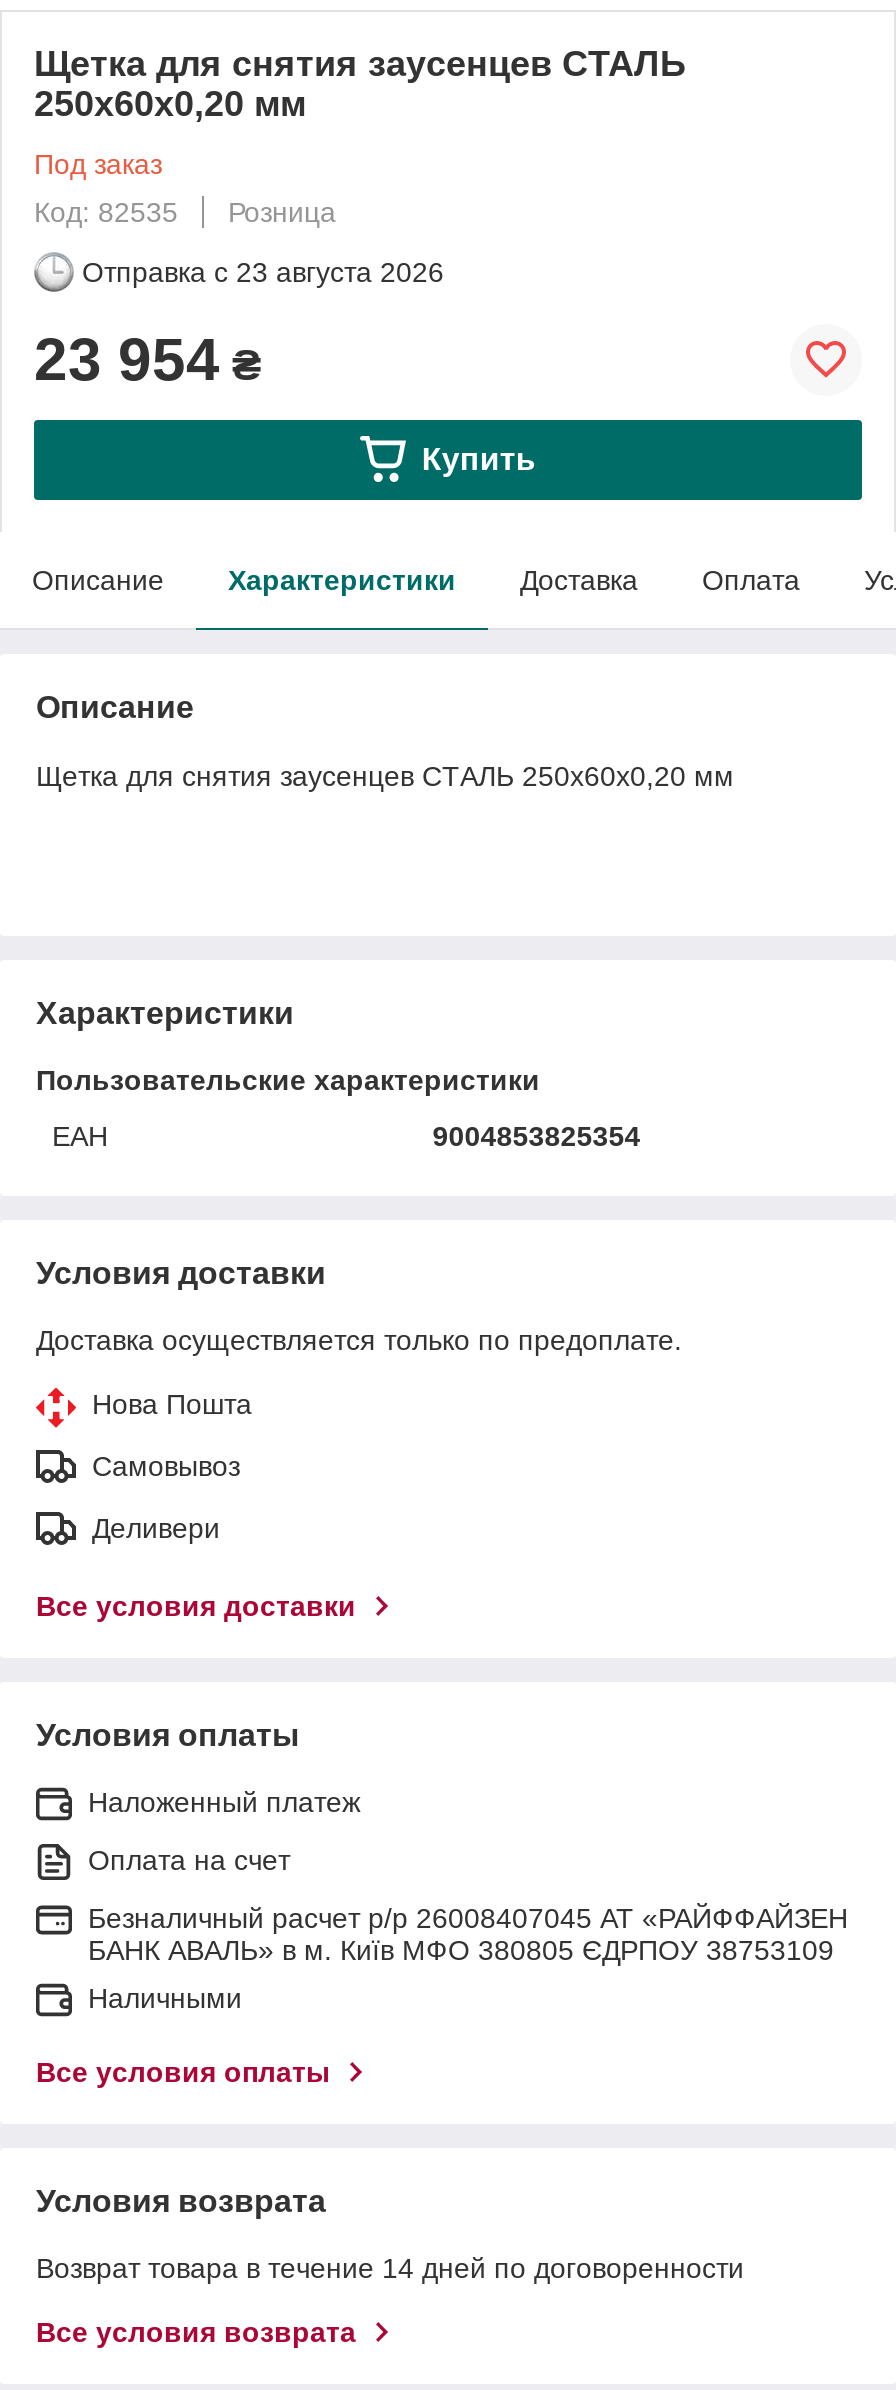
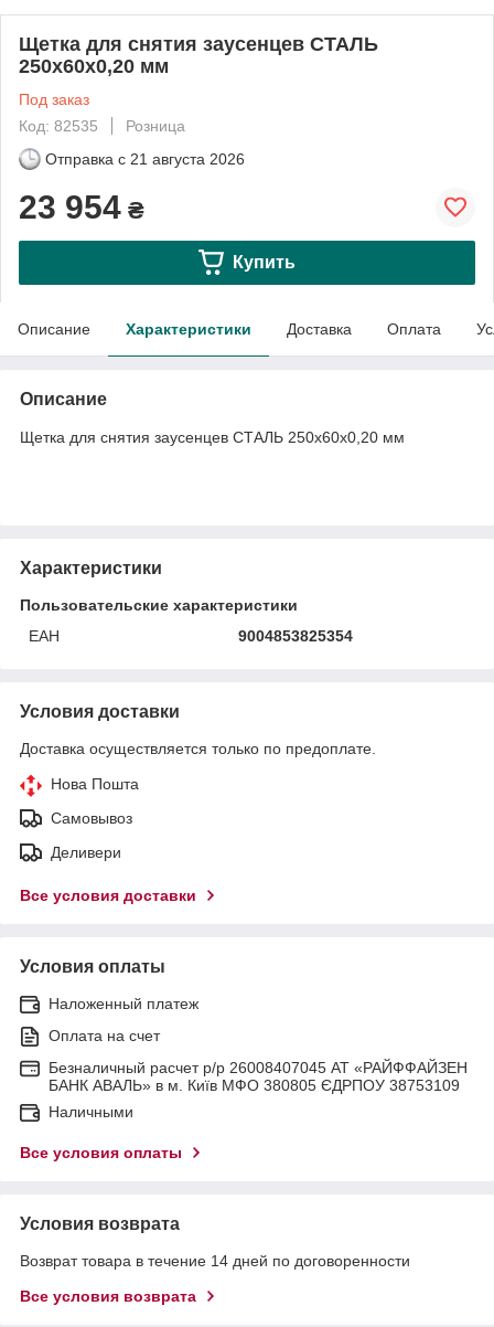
- Отправка с 23 августа 2026
+ Отправка с 21 августа 2026
